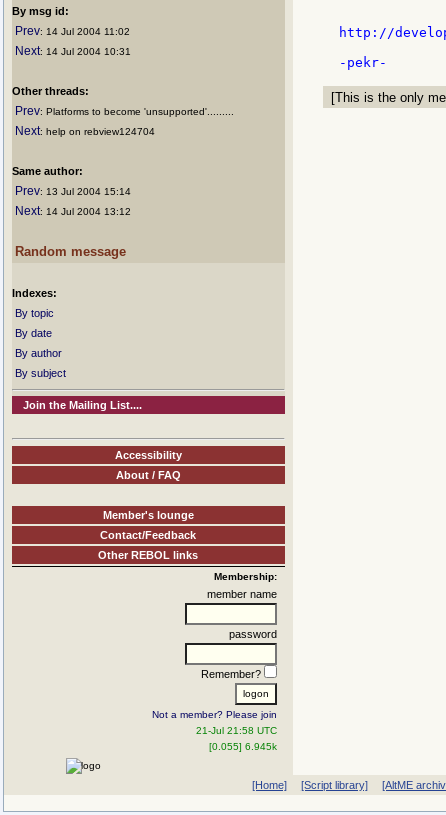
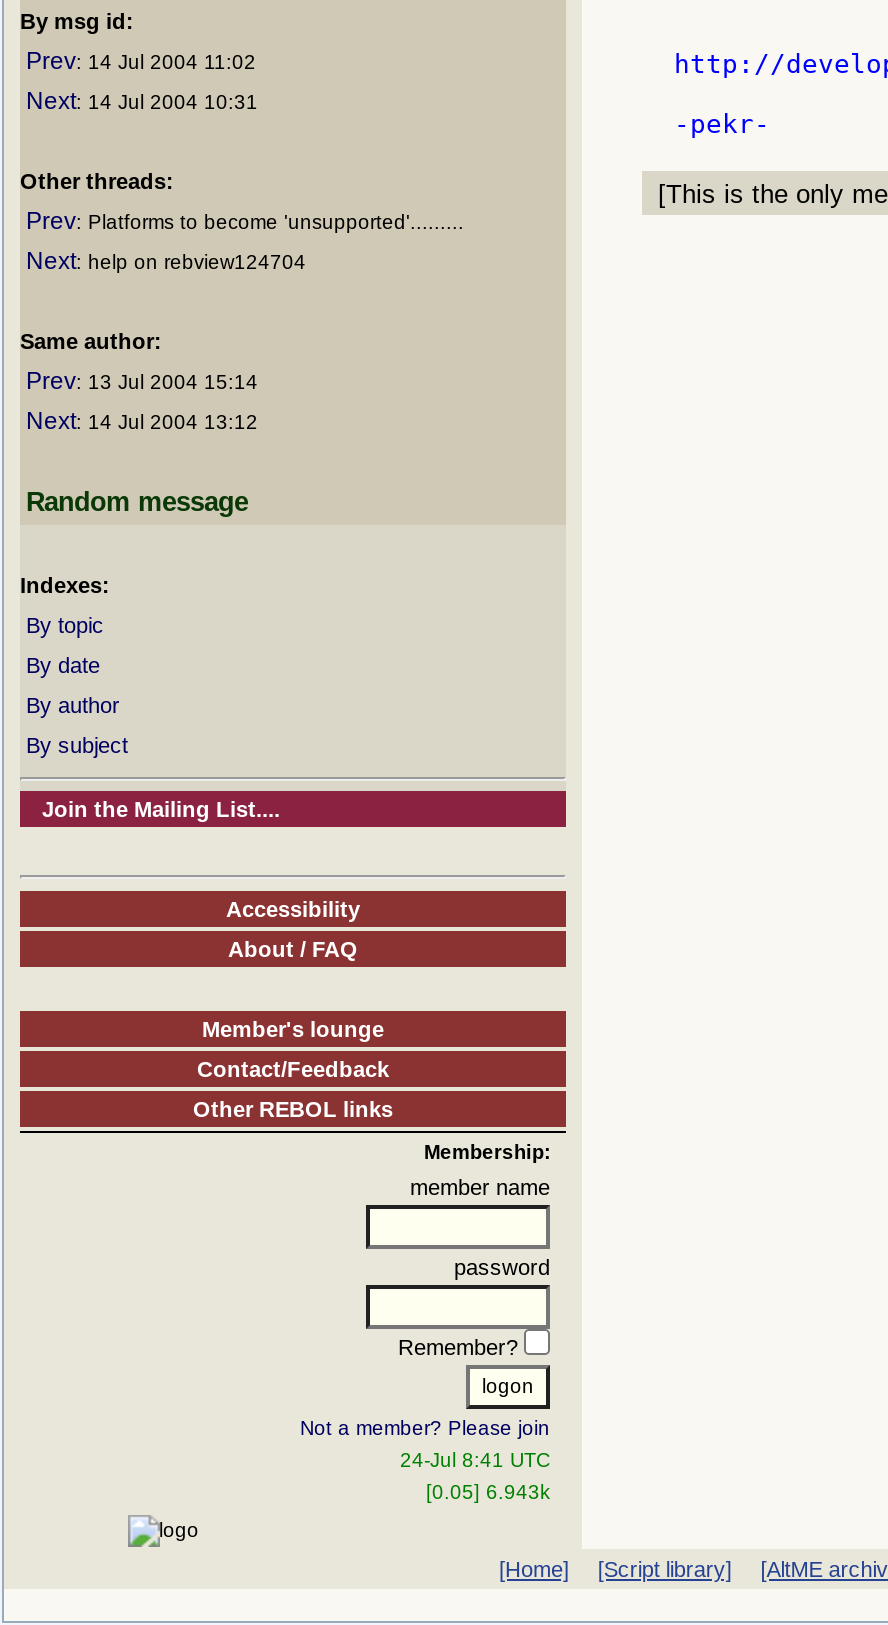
- 21-Jul 21:58 UTC
+ 24-Jul 8:41 UTC

- [0.055] 6.945k
+ [0.05] 6.943k
